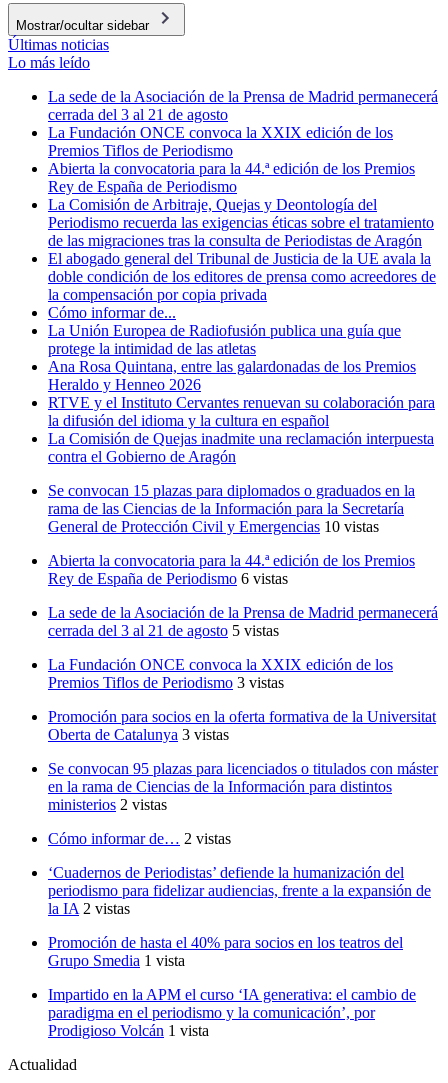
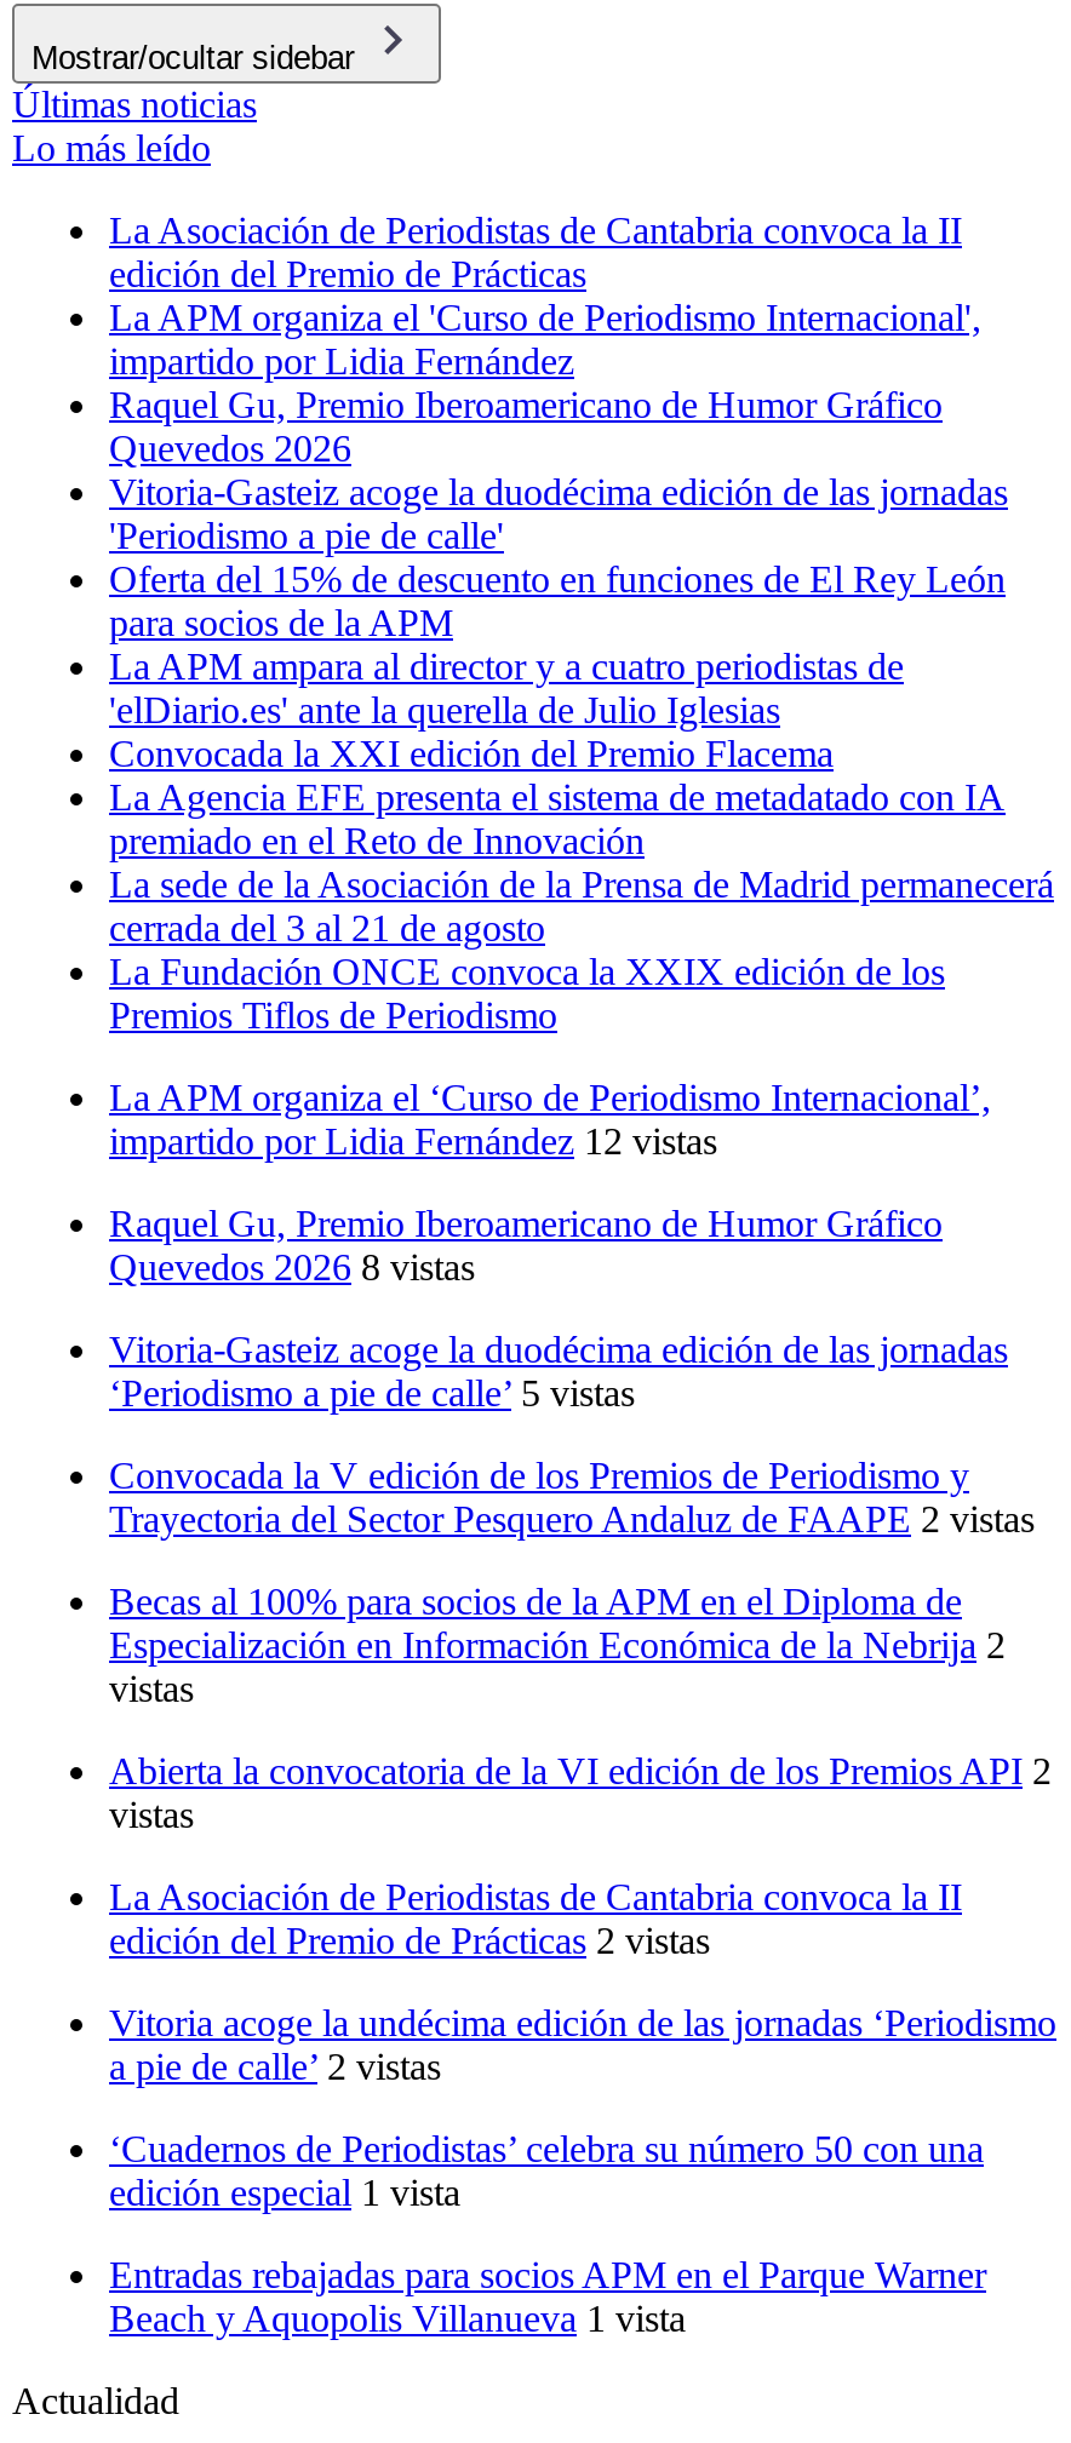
+ La Asociación de Periodistas de Cantabria convoca la II
+ edición del Premio de Prácticas
+ La APM organiza el 'Curso de Periodismo Internacional',
+ impartido por Lidia Fernández
+ Raquel Gu, Premio Iberoamericano de Humor Gráfico
+ Quevedos 2026
+ Vitoria-Gasteiz acoge la duodécima edición de las jornadas
+ 'Periodismo a pie de calle'
+ Oferta del 15% de descuento en funciones de El Rey León
+ para socios de la APM
+ La APM ampara al director y a cuatro periodistas de
+ 'elDiario.es' ante la querella de Julio Iglesias
+ Convocada la XXI edición del Premio Flacema
+ La Agencia EFE presenta el sistema de metadatado con IA
+ premiado en el Reto de Innovación

moved down: La sede de la Asociación de la Prensa de Madrid permanecerá | cerrada del 3 al 21 de agosto | La Fundación ONCE convoca la XXIX edición de los | Premios Tiflos de Periodismo

- Abierta la convocatoria para la 44.ª edición de los Premios
- Rey de España de Periodismo
- La Comisión de Arbitraje, Quejas y Deontología del
- Periodismo recuerda las exigencias éticas sobre el tratamiento
- de las migraciones tras la consulta de Periodistas de Aragón
- El abogado general del Tribunal de Justicia de la UE avala la
- doble condición de los editores de prensa como acreedores de
- la compensación por copia privada
- Cómo informar de...
- La Unión Europea de Radiofusión publica una guía que
- protege la intimidad de las atletas
- Ana Rosa Quintana, entre las galardonadas de los Premios
- Heraldo y Henneo 2026
- RTVE y el Instituto Cervantes renuevan su colaboración para
- la difusión del idioma y la cultura en español
- La Comisión de Quejas inadmite una reclamación interpuesta
- contra el Gobierno de Aragón
- Se convocan 15 plazas para diplomados o graduados en la
- rama de las Ciencias de la Información para la Secretaría
- General de Protección Civil y Emergencias 10 vistas
- Abierta la convocatoria para la 44.ª edición de los Premios
- Rey de España de Periodismo 6 vistas
- La sede de la Asociación de la Prensa de Madrid permanecerá
- cerrada del 3 al 21 de agosto 5 vistas
- La Fundación ONCE convoca la XXIX edición de los
- Premios Tiflos de Periodismo 3 vistas
- Promoción para socios en la oferta formativa de la Universitat
- Oberta de Catalunya 3 vistas
- Se convocan 95 plazas para licenciados o titulados con máster
- en la rama de Ciencias de la Información para distintos
- ministerios 2 vistas
- Cómo informar de… 2 vistas
- ‘Cuadernos de Periodistas’ defiende la humanización del
- periodismo para fidelizar audiencias, frente a la expansión de
- la IA 2 vistas
- Promoción de hasta el 40% para socios en los teatros del
- Grupo Smedia 1 vista
- Impartido en la APM el curso ‘IA generativa: el cambio de
- paradigma en el periodismo y la comunicación’, por
- Prodigioso Volcán 1 vista
+ La APM organiza el ‘Curso de Periodismo Internacional’,
+ impartido por Lidia Fernández 12 vistas
+ Raquel Gu, Premio Iberoamericano de Humor Gráfico
+ Quevedos 2026 8 vistas
+ Vitoria-Gasteiz acoge la duodécima edición de las jornadas
+ ‘Periodismo a pie de calle’ 5 vistas
+ Convocada la V edición de los Premios de Periodismo y
+ Trayectoria del Sector Pesquero Andaluz de FAAPE 2 vistas
+ Becas al 100% para socios de la APM en el Diploma de
+ Especialización en Información Económica de la Nebrija 2
+ vistas
+ Abierta la convocatoria de la VI edición de los Premios API 2
+ vistas
+ La Asociación de Periodistas de Cantabria convoca la II
+ edición del Premio de Prácticas 2 vistas
+ Vitoria acoge la undécima edición de las jornadas ‘Periodismo
+ a pie de calle’ 2 vistas
+ ‘Cuadernos de Periodistas’ celebra su número 50 con una
+ edición especial 1 vista
+ Entradas rebajadas para socios APM en el Parque Warner
+ Beach y Aquopolis Villanueva 1 vista
